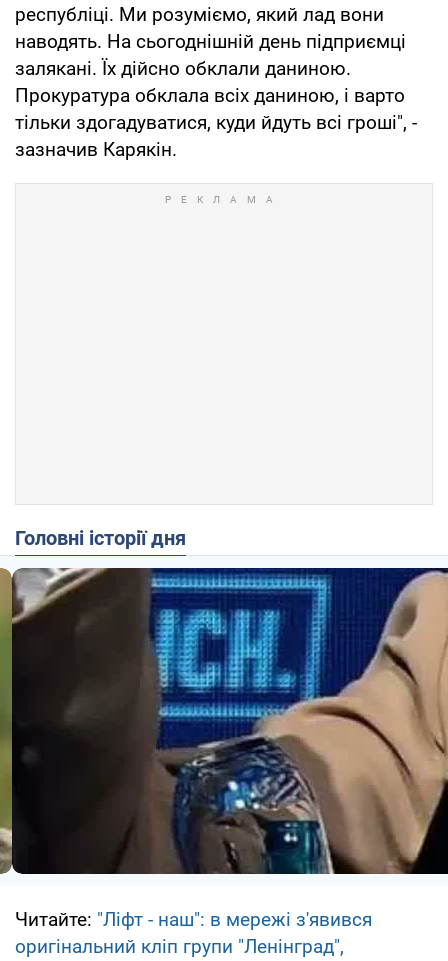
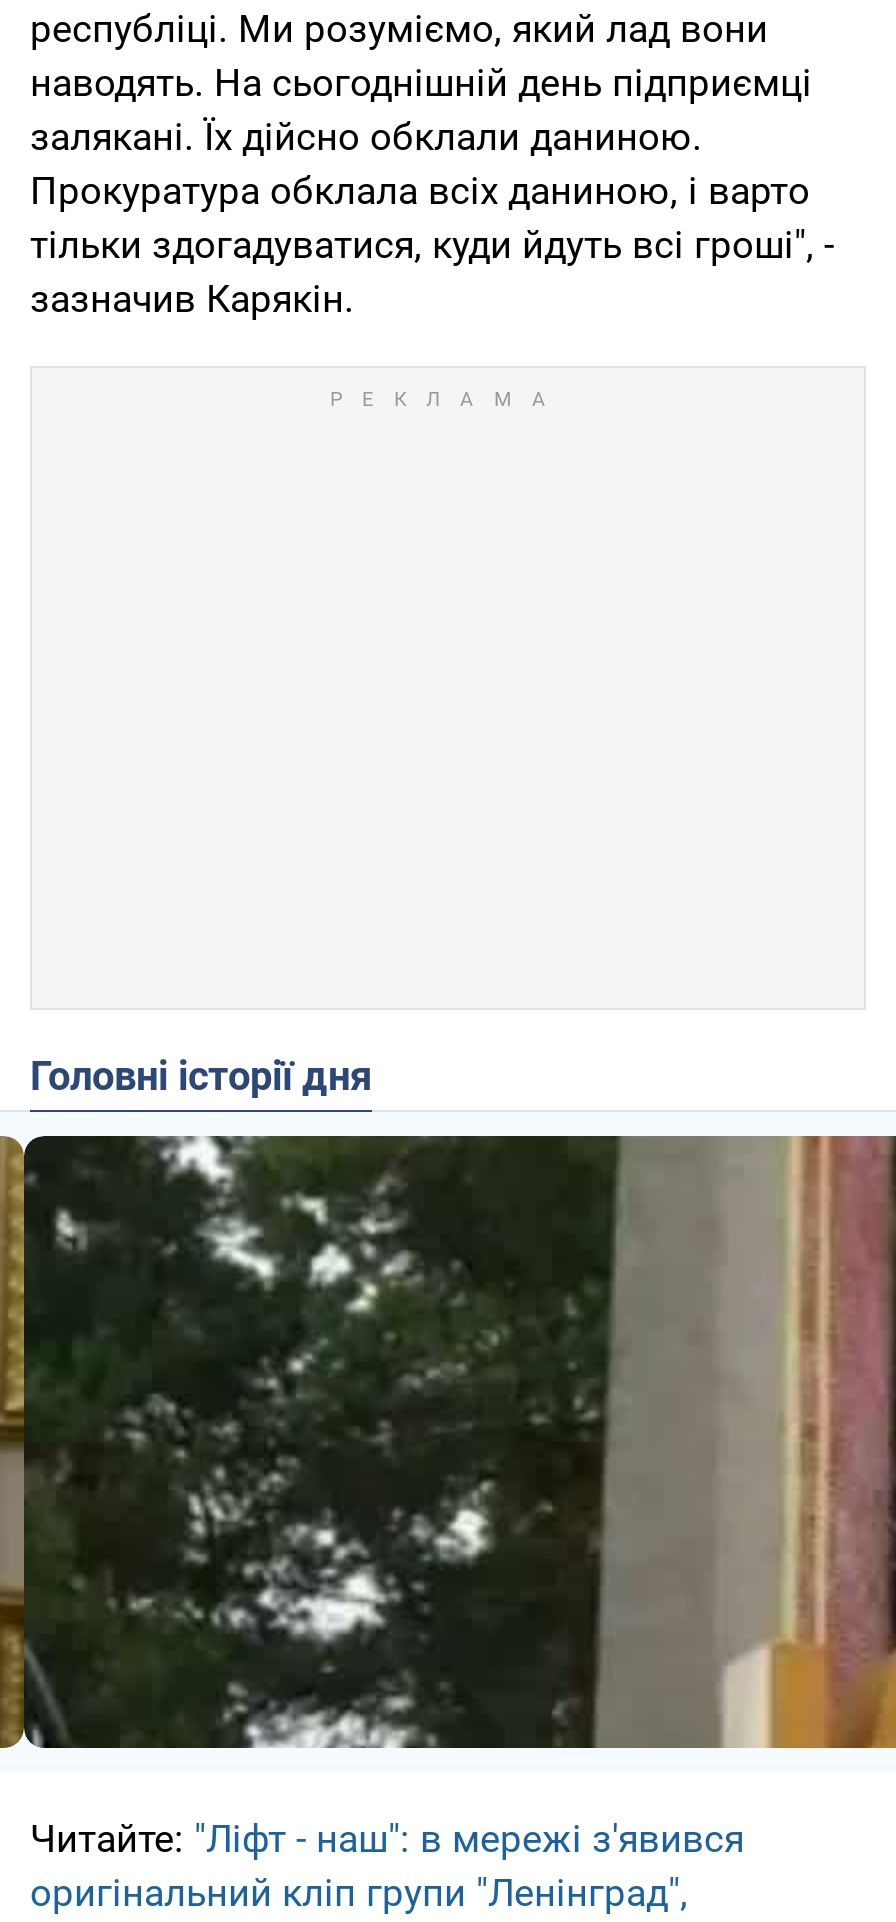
- [image]
+ [image]
